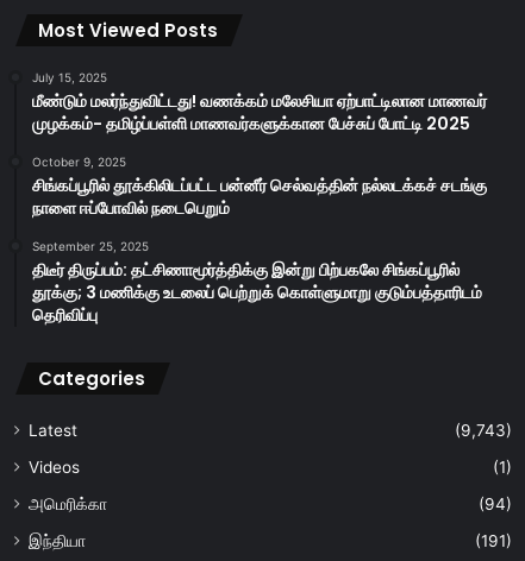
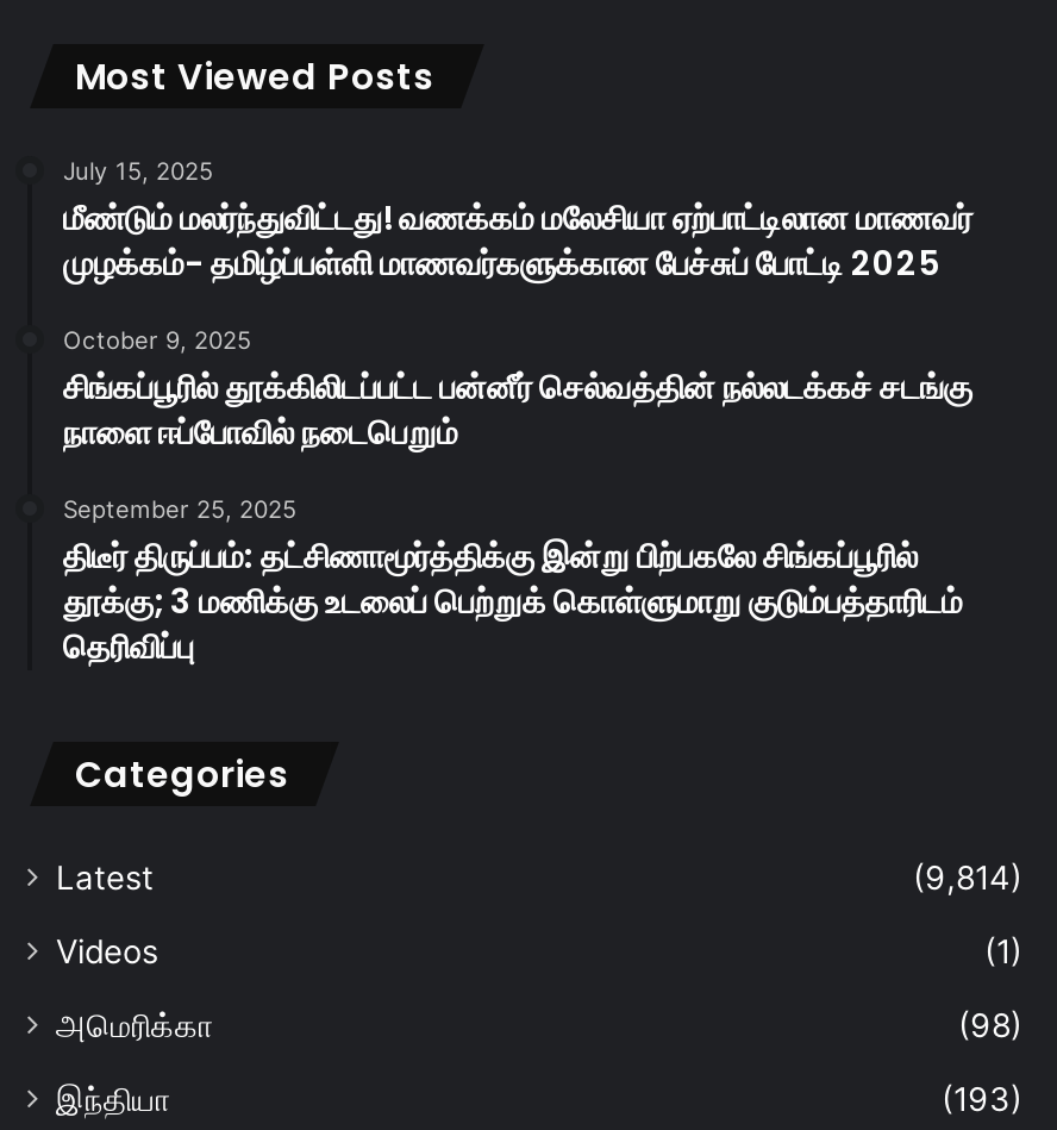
- (9,743)
+ (9,814)

- (94)
+ (98)

- (191)
+ (193)
